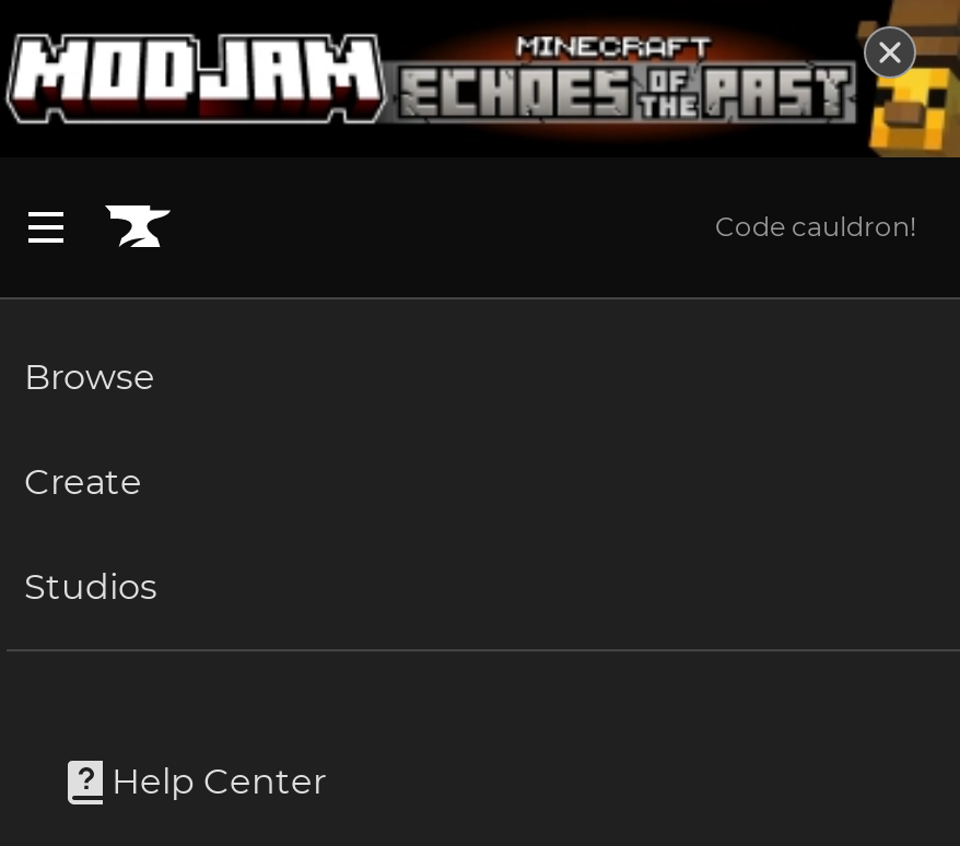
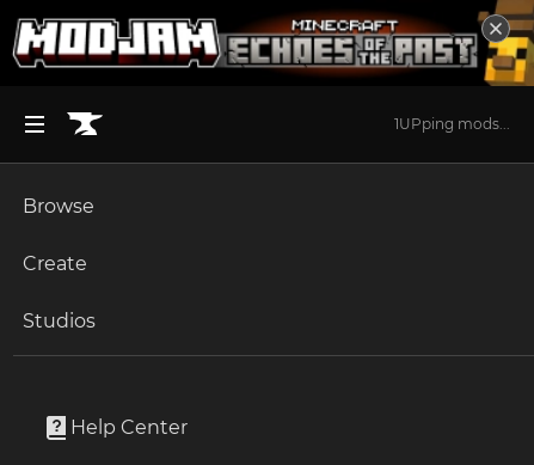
- Code cauldron!
+ 1UPping mods...
